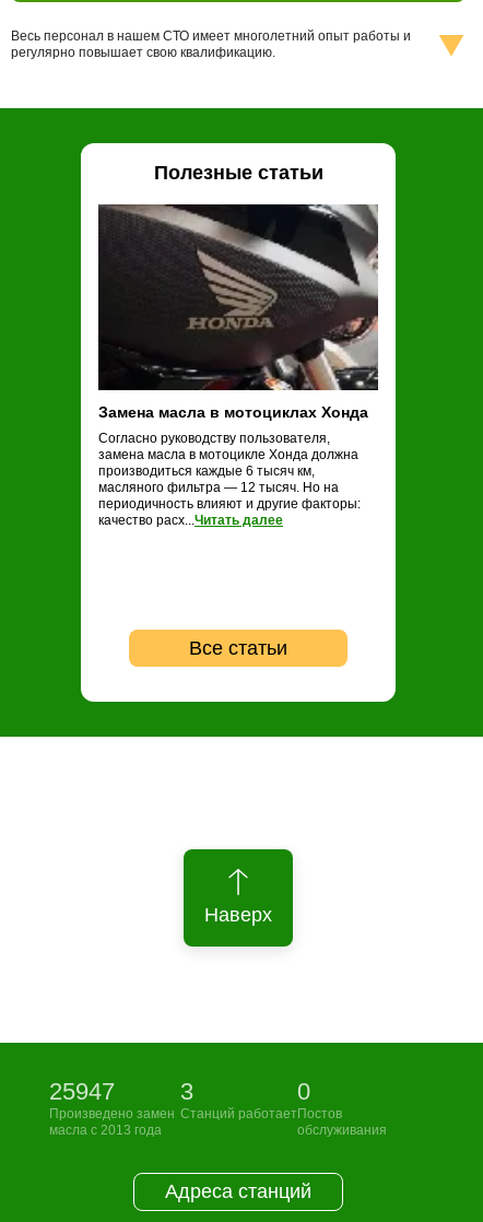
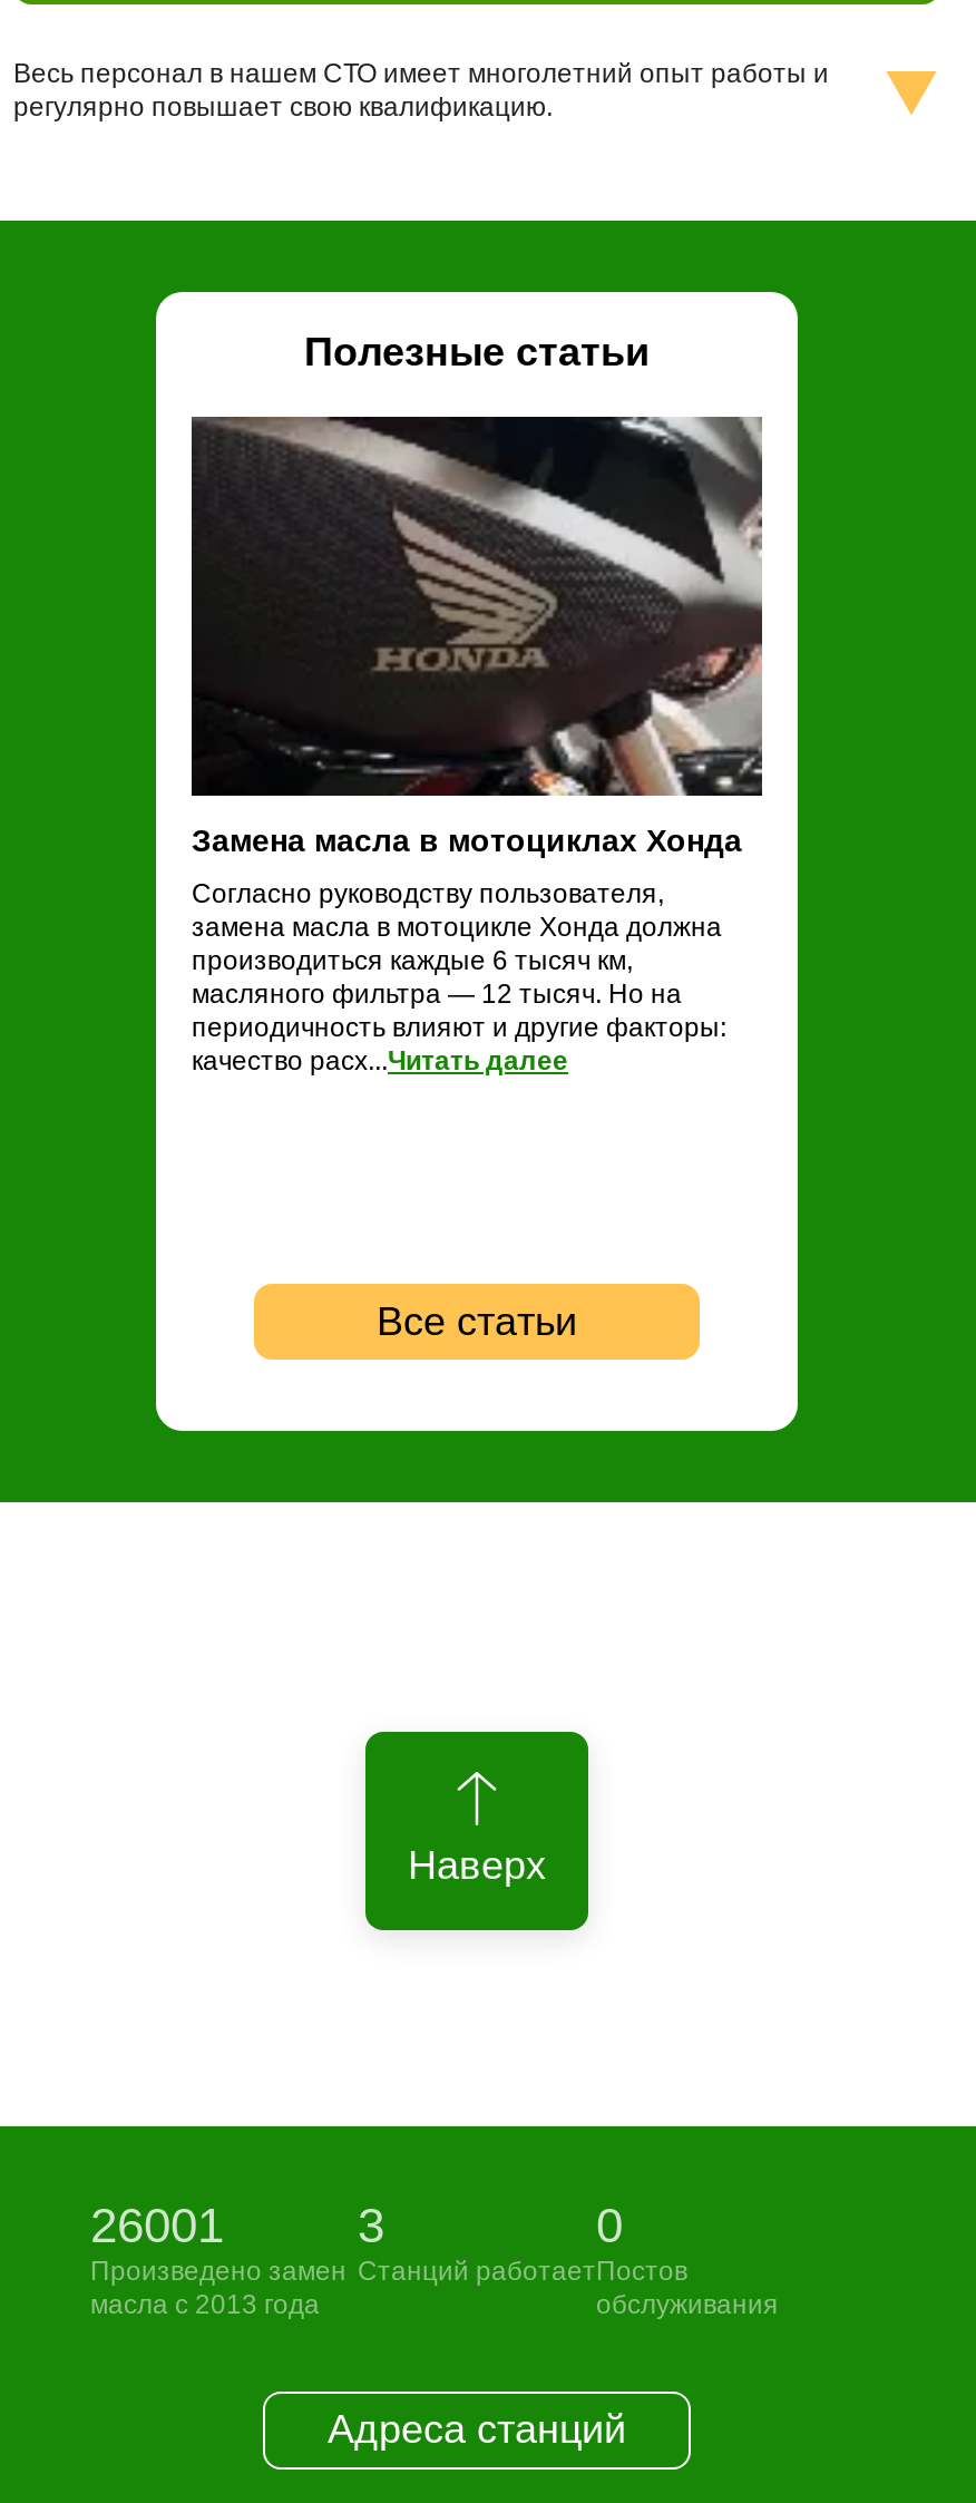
- 25947
+ 26001
